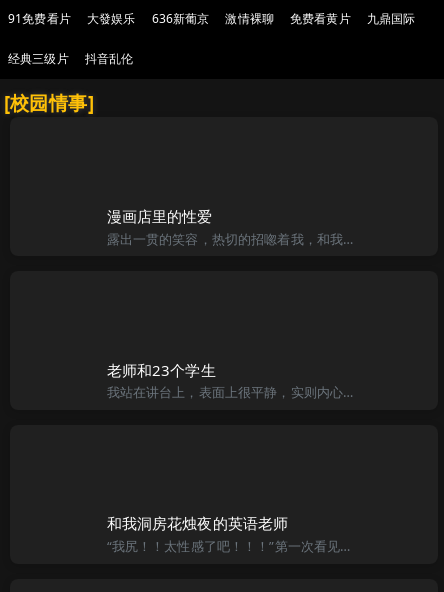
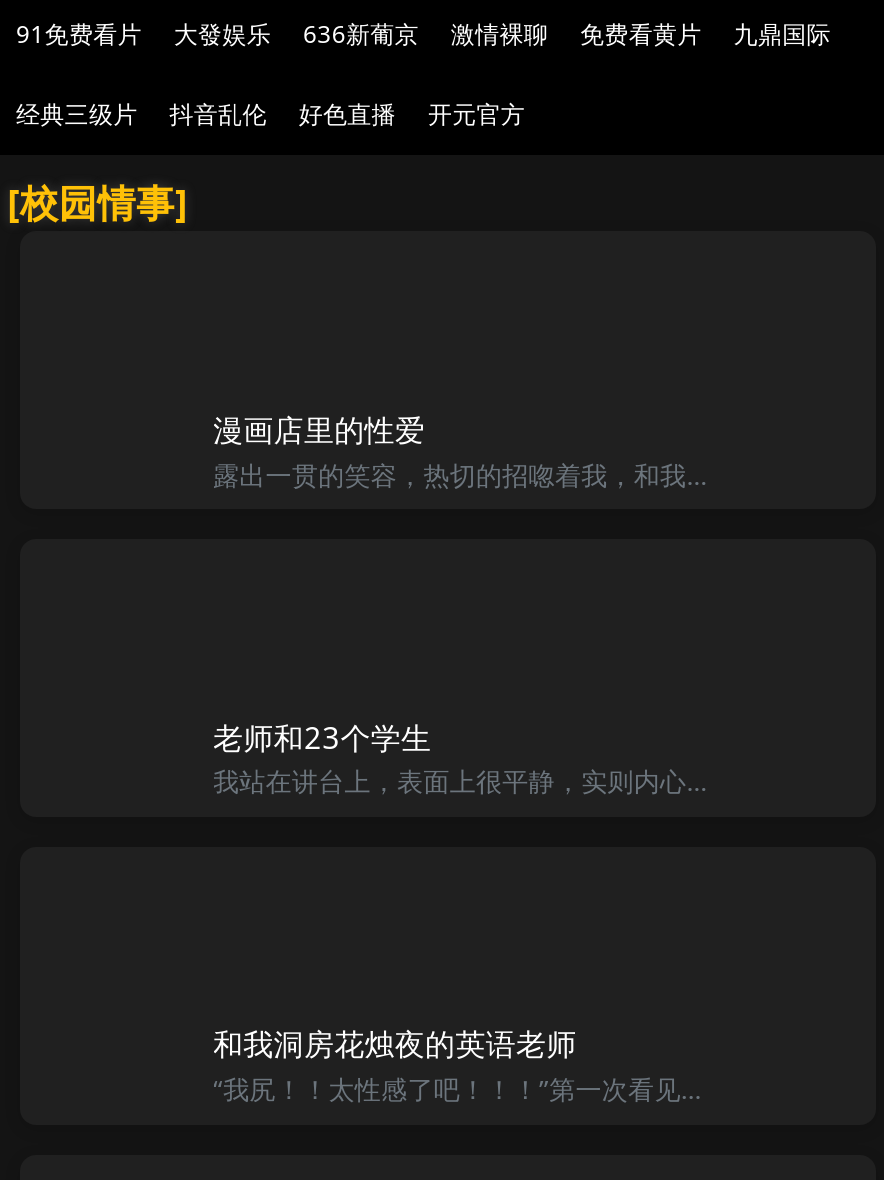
+ 好色直播
+ 开元官方
